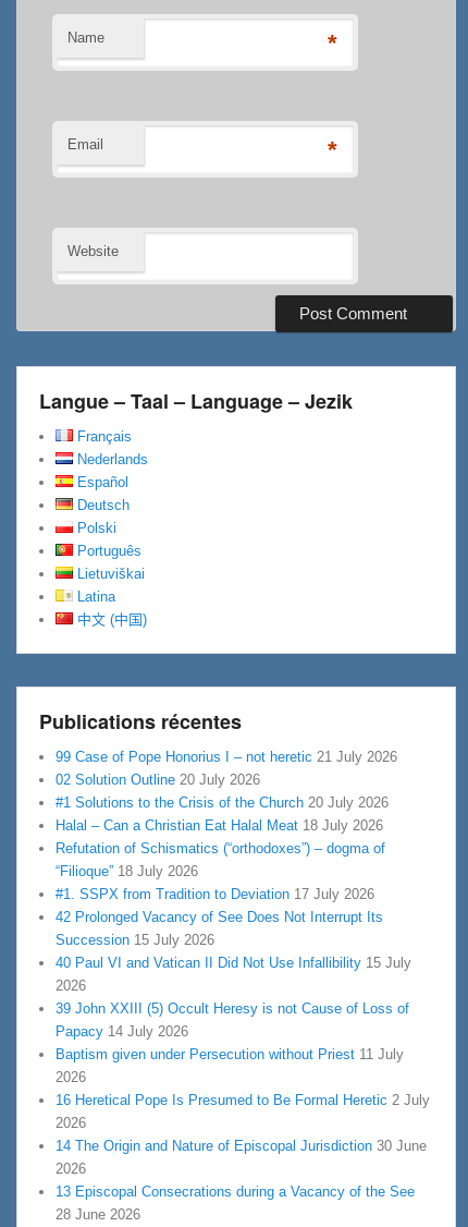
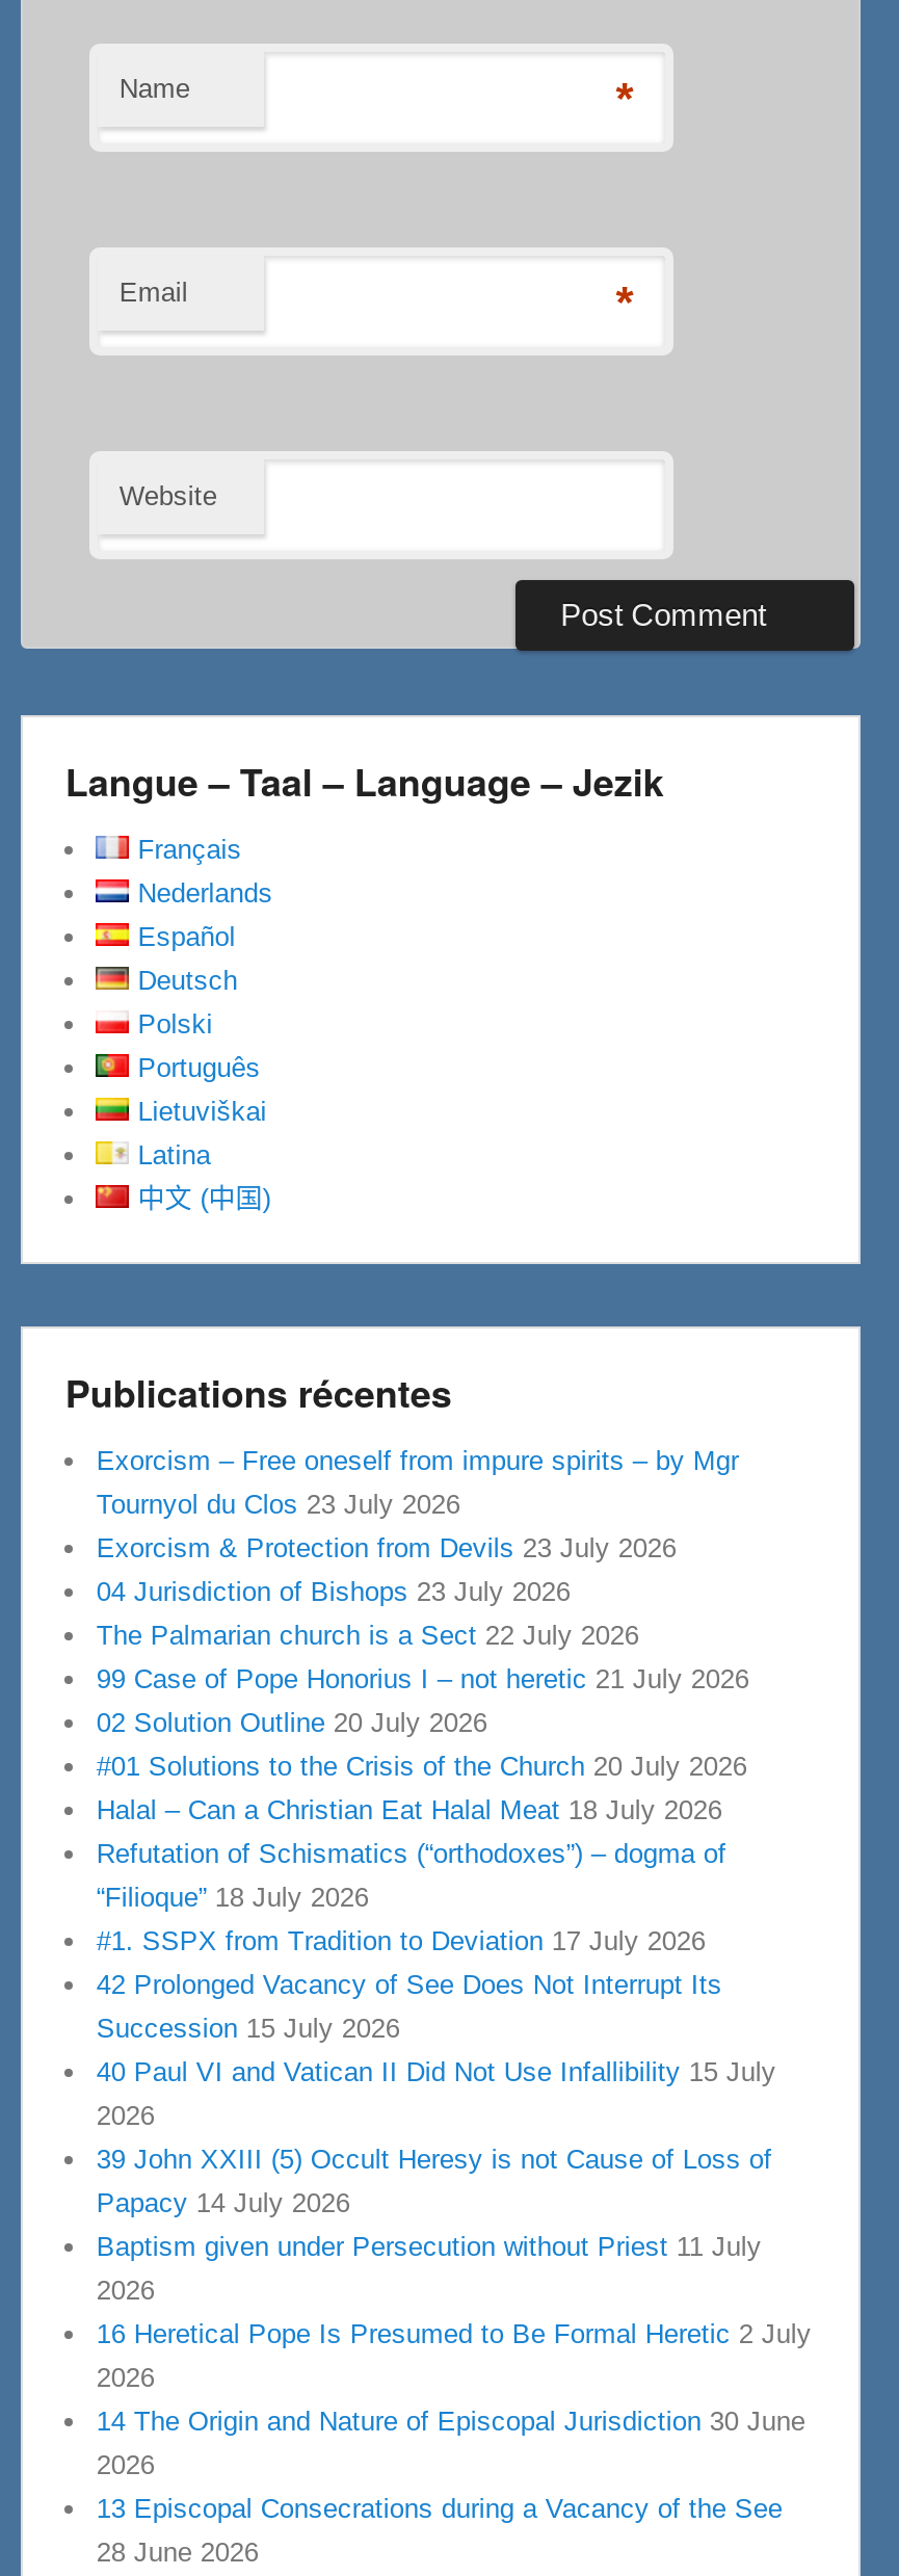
+ Exorcism – Free oneself from impure spirits – by Mgr
+ Tournyol du Clos 23 July 2026
+ Exorcism & Protection from Devils 23 July 2026
+ 04 Jurisdiction of Bishops 23 July 2026
+ The Palmarian church is a Sect 22 July 2026

- #1 Solutions to the Crisis of the Church 20 July 2026
+ #01 Solutions to the Crisis of the Church 20 July 2026
